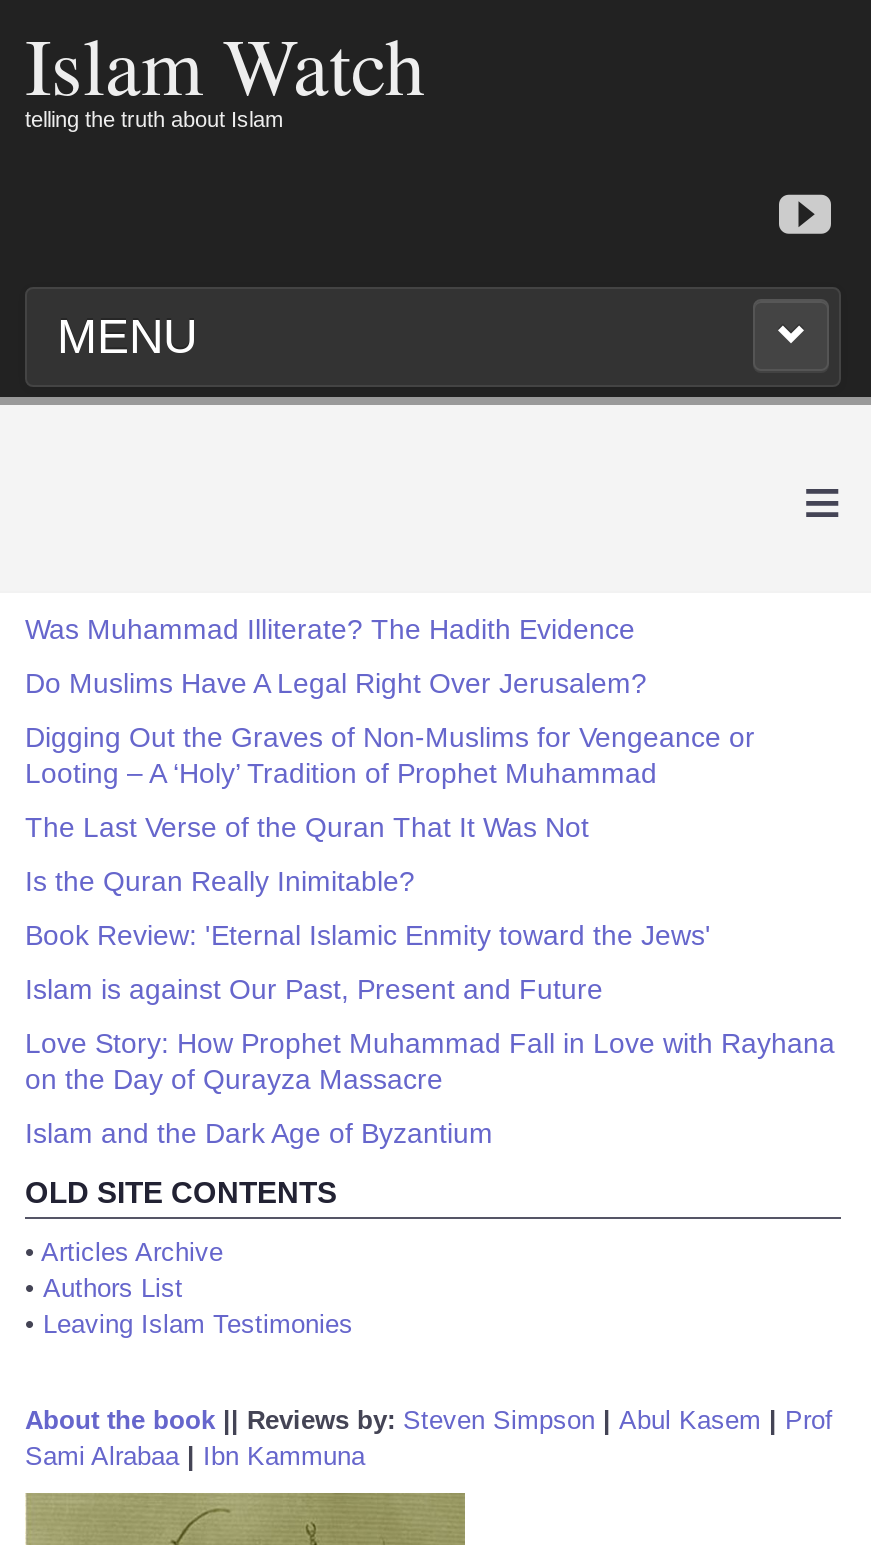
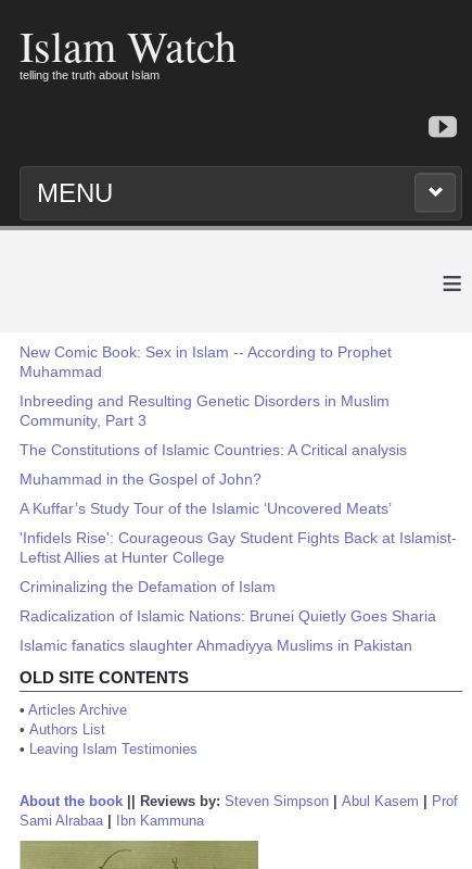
- Was Muhammad Illiterate? The Hadith Evidence
+ New Comic Book: Sex in Islam -- According to Prophet
+ Muhammad

- Do Muslims Have A Legal Right Over Jerusalem?
+ Inbreeding and Resulting Genetic Disorders in Muslim
+ Community, Part 3

- Digging Out the Graves of Non-Muslims for Vengeance or
- Looting – A ‘Holy’ Tradition of Prophet Muhammad
+ The Constitutions of Islamic Countries: A Critical analysis

- The Last Verse of the Quran That It Was Not
+ Muhammad in the Gospel of John?

- Is the Quran Really Inimitable?
+ A Kuffar’s Study Tour of the Islamic ‘Uncovered Meats’

- Book Review: 'Eternal Islamic Enmity toward the Jews'
+ 'Infidels Rise': Courageous Gay Student Fights Back at Islamist-
+ Leftist Allies at Hunter College

- Islam is against Our Past, Present and Future
+ Criminalizing the Defamation of Islam

- Love Story: How Prophet Muhammad Fall in Love with Rayhana
- on the Day of Qurayza Massacre
+ Radicalization of Islamic Nations: Brunei Quietly Goes Sharia

- Islam and the Dark Age of Byzantium
+ Islamic fanatics slaughter Ahmadiyya Muslims in Pakistan
